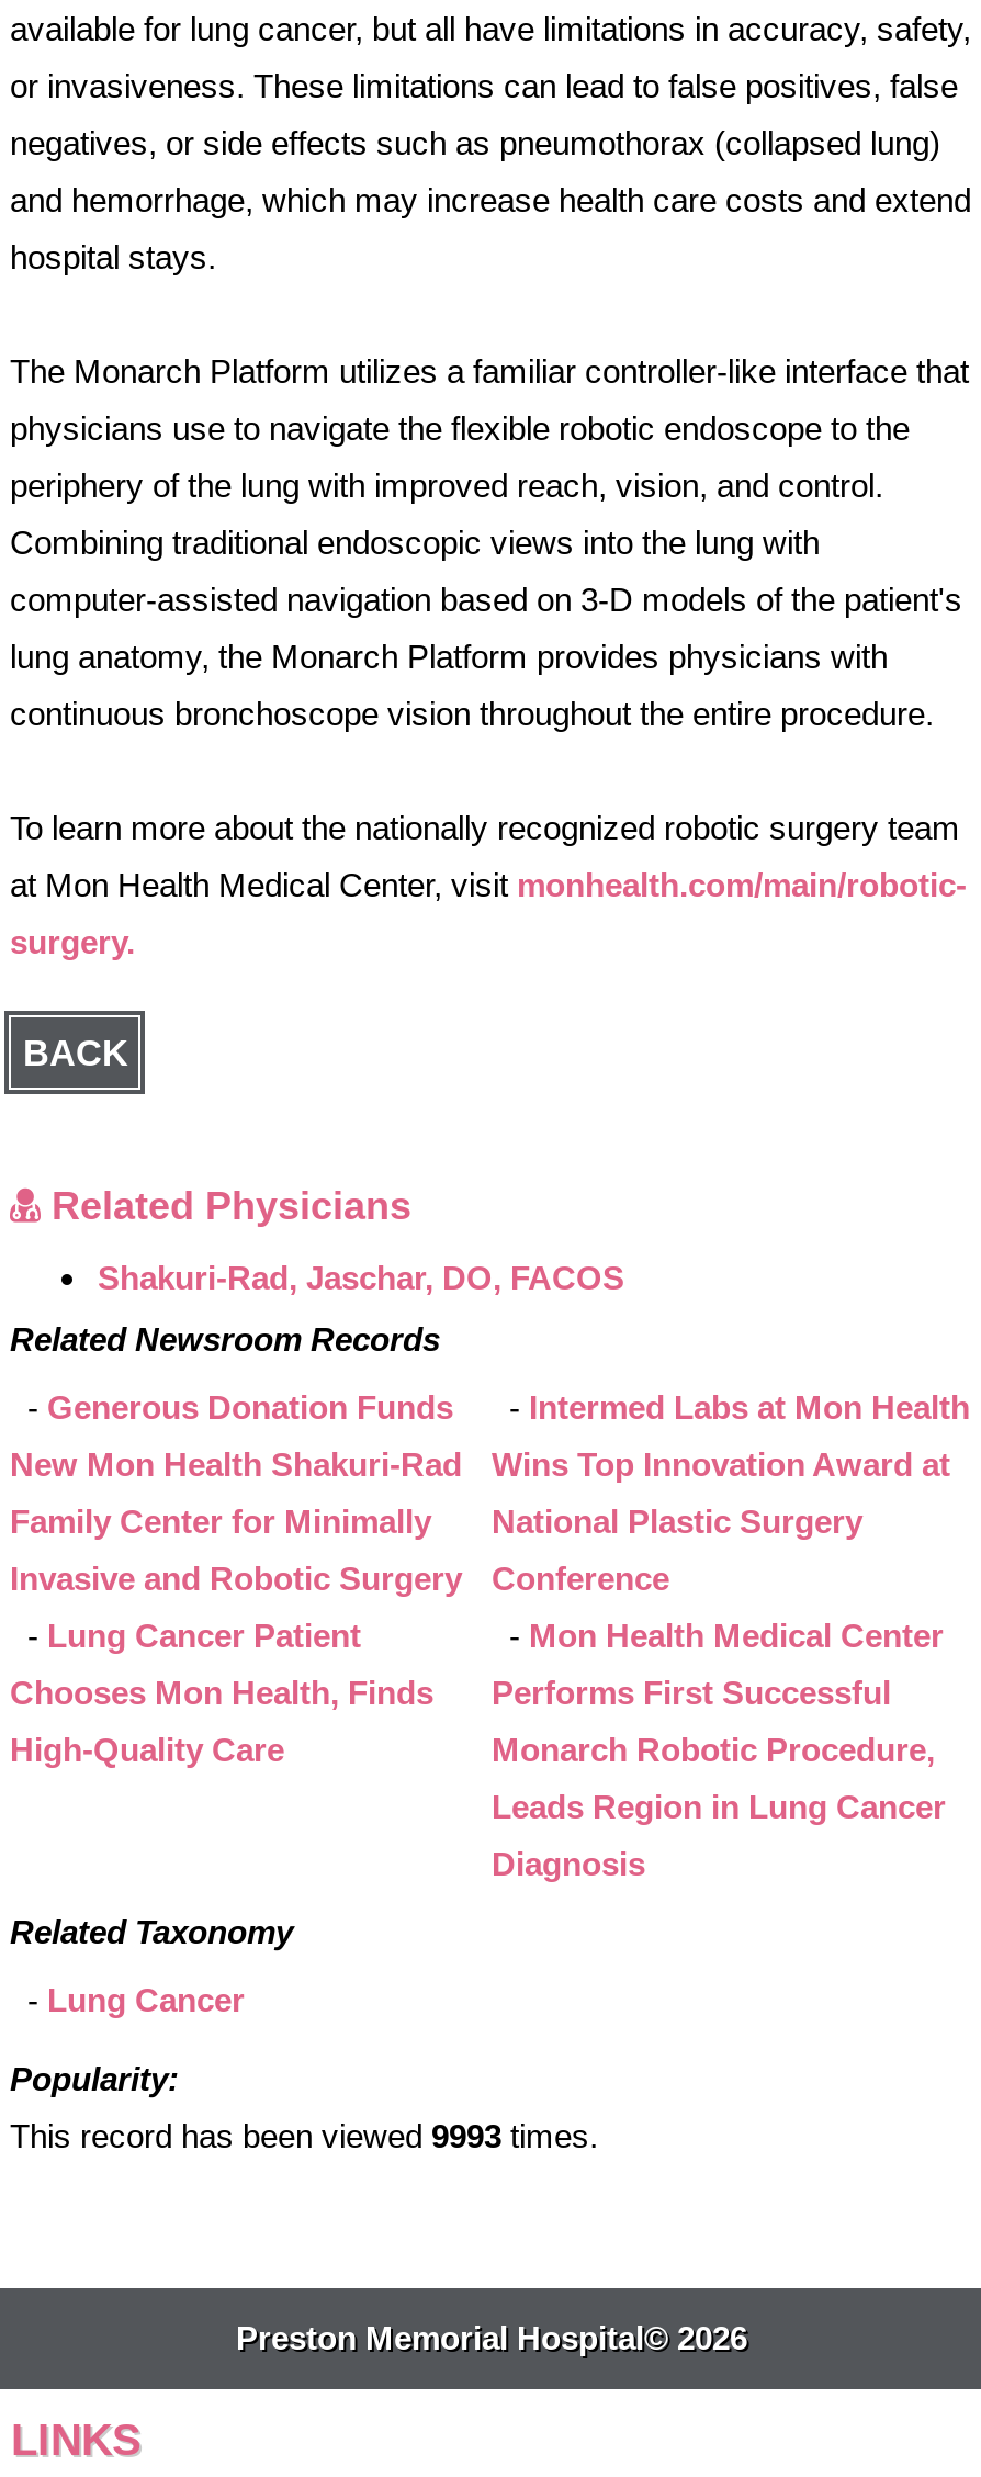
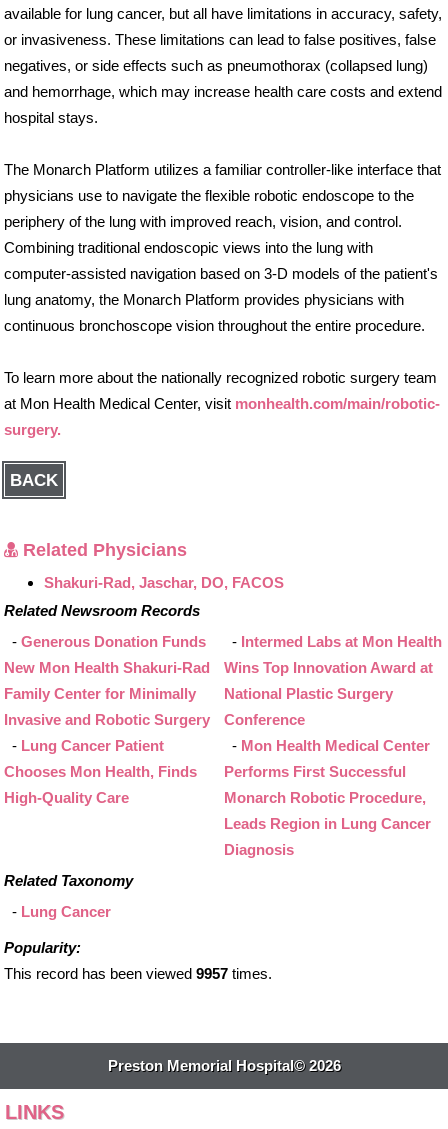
- This record has been viewed 9993 times.
+ This record has been viewed 9957 times.
